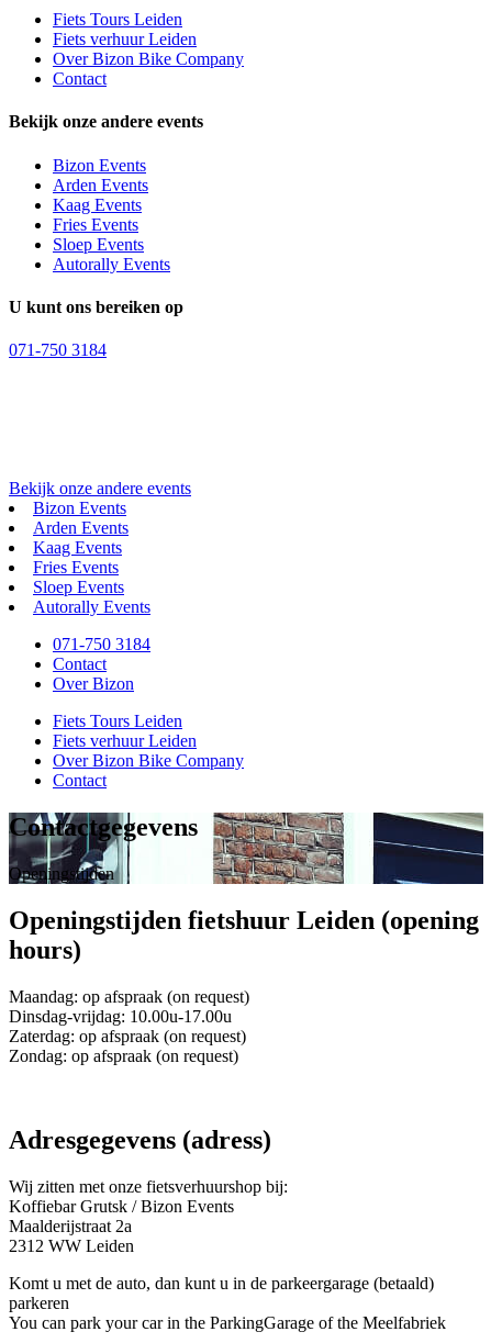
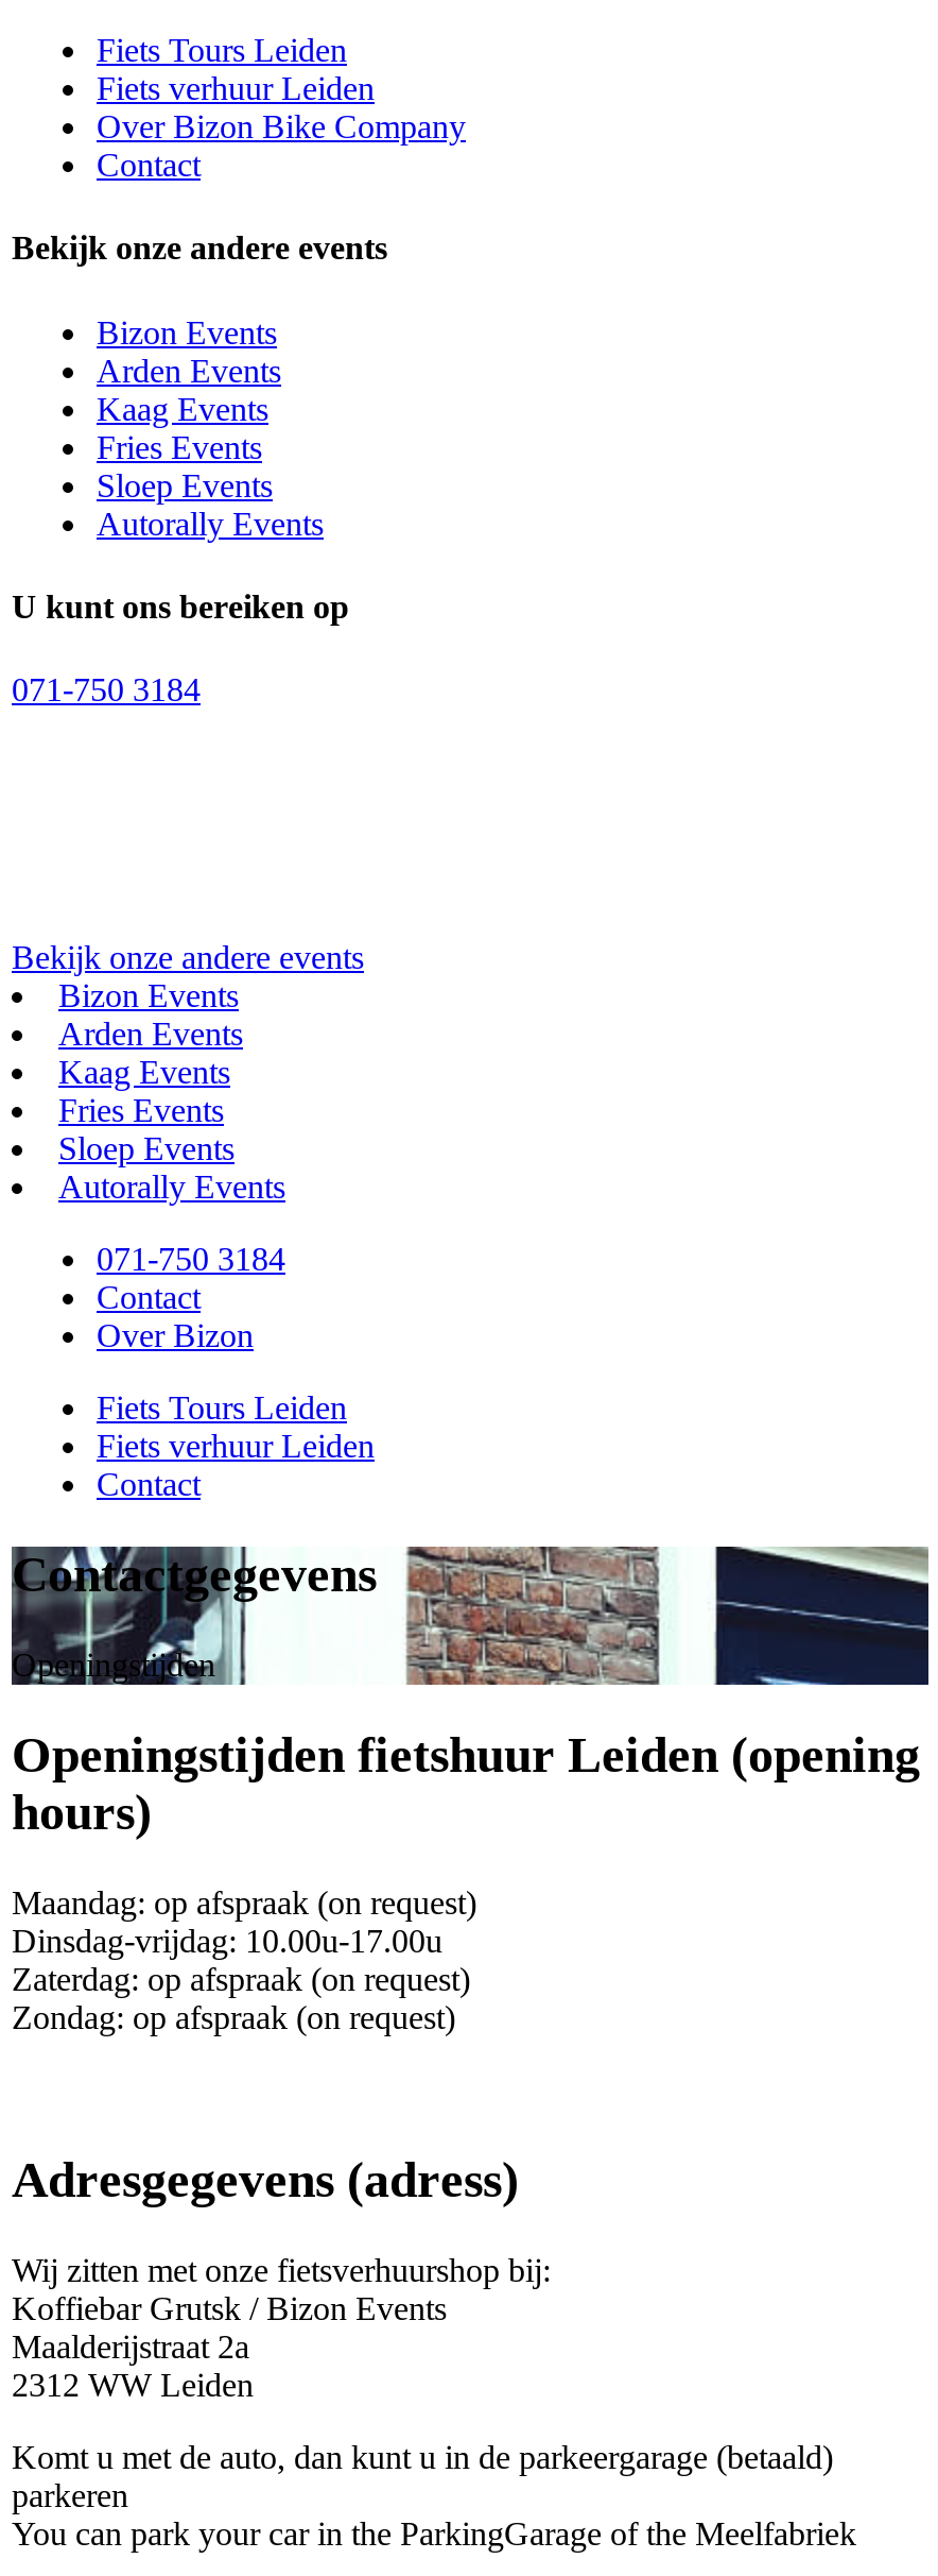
- Over Bizon Bike Company
